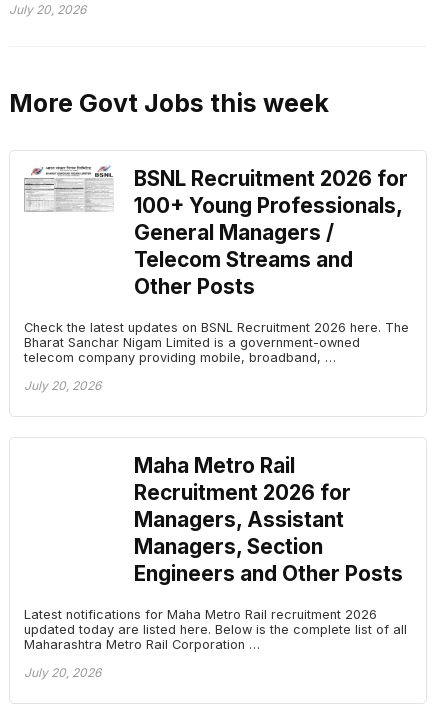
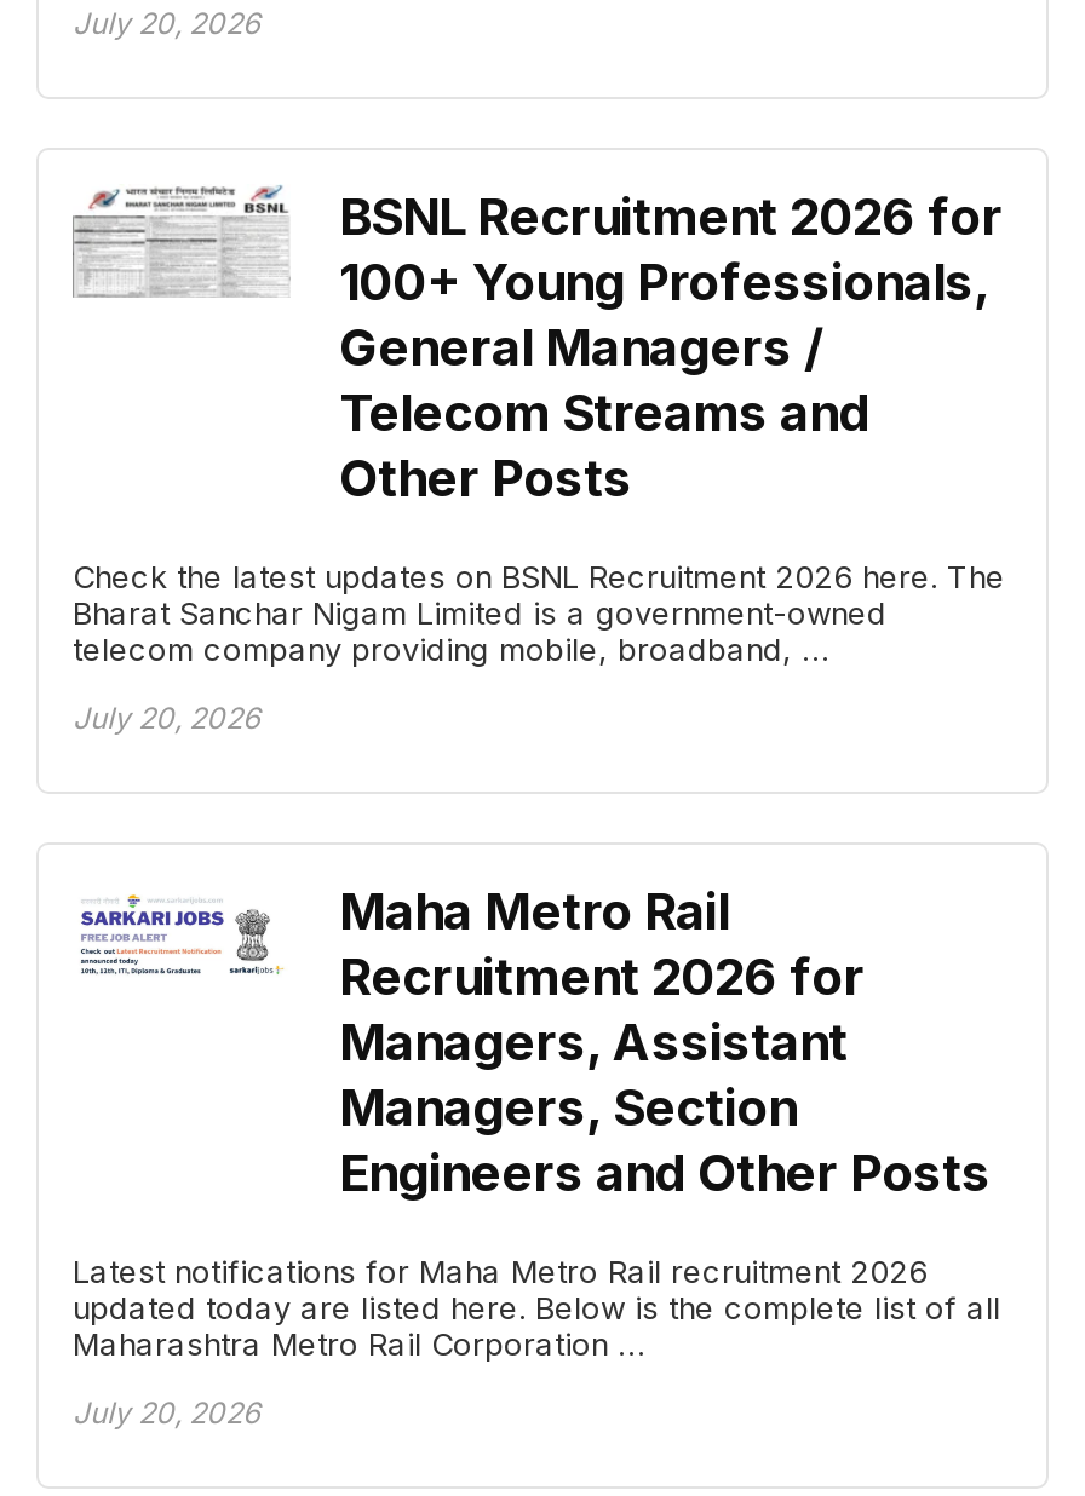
- More Govt Jobs this week

+ [image]
